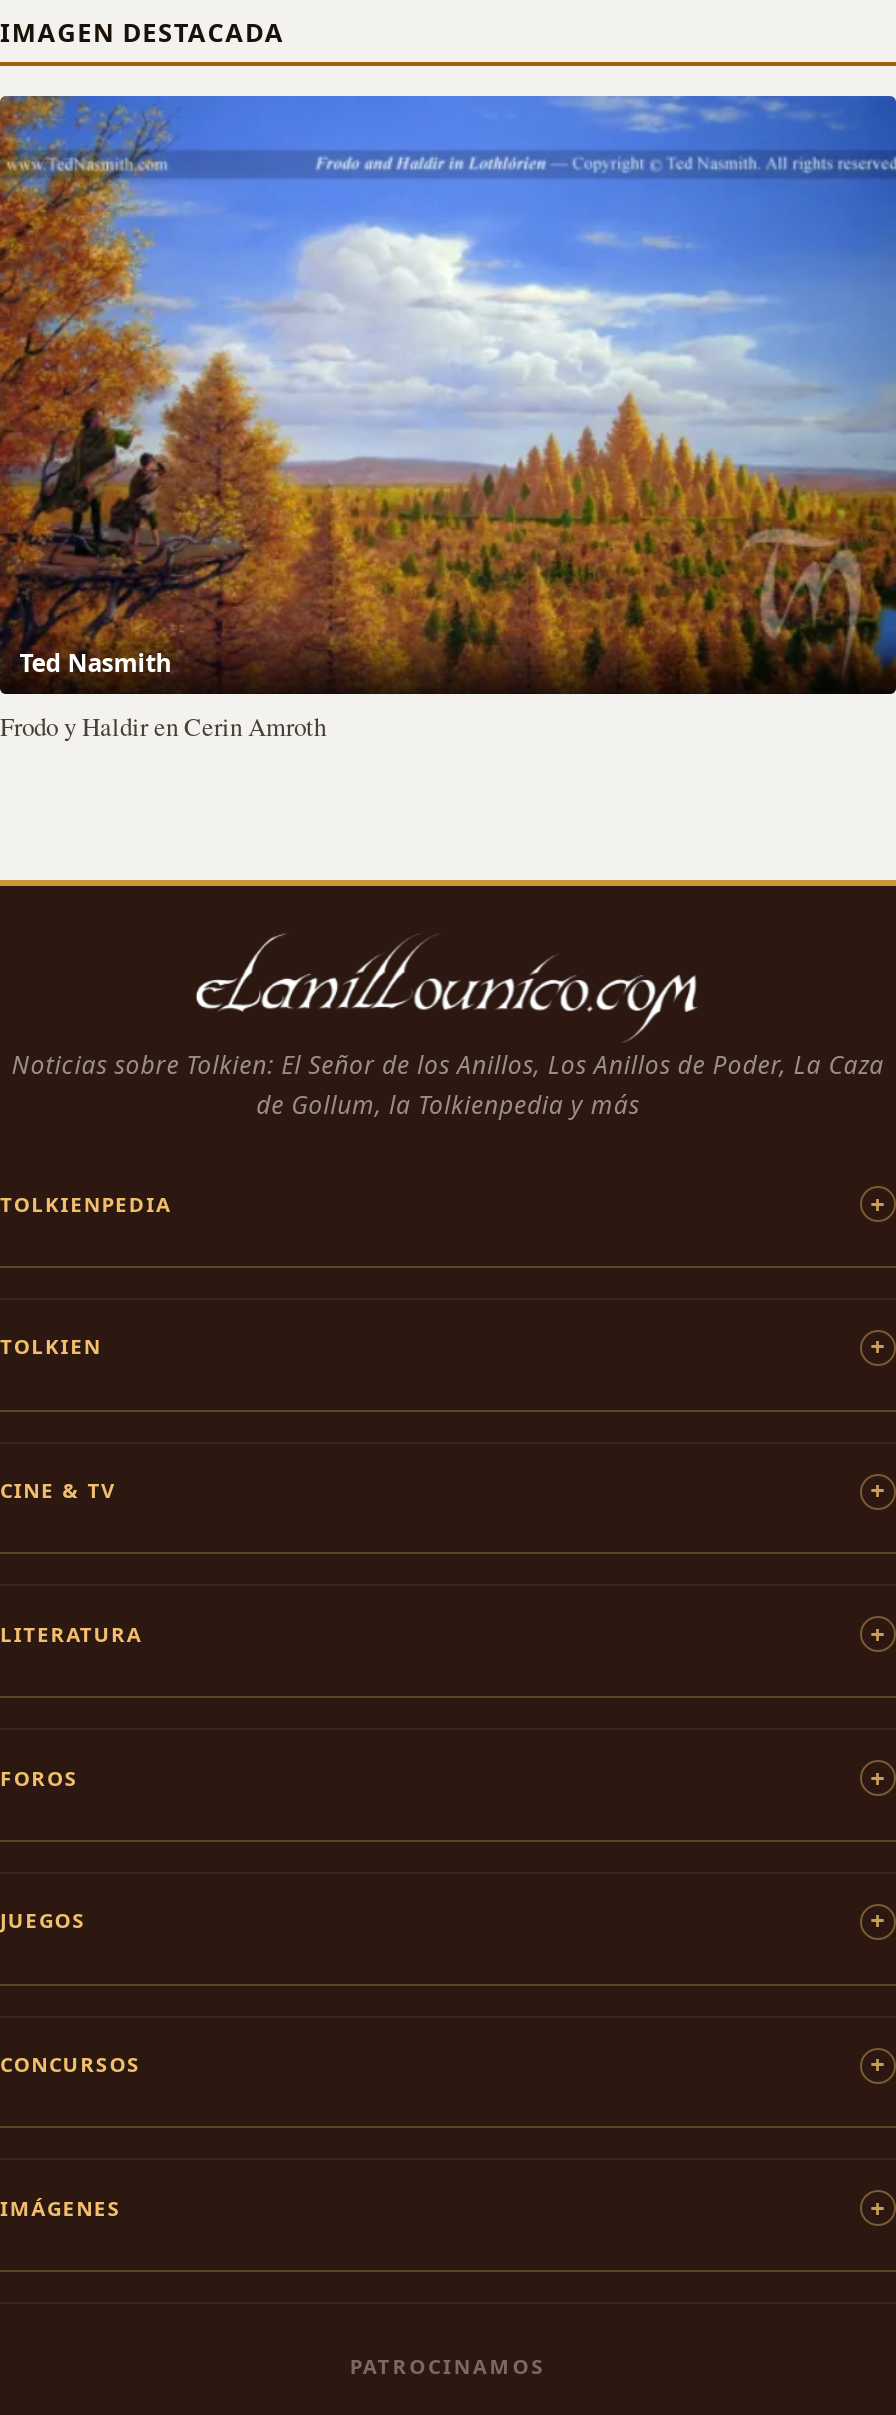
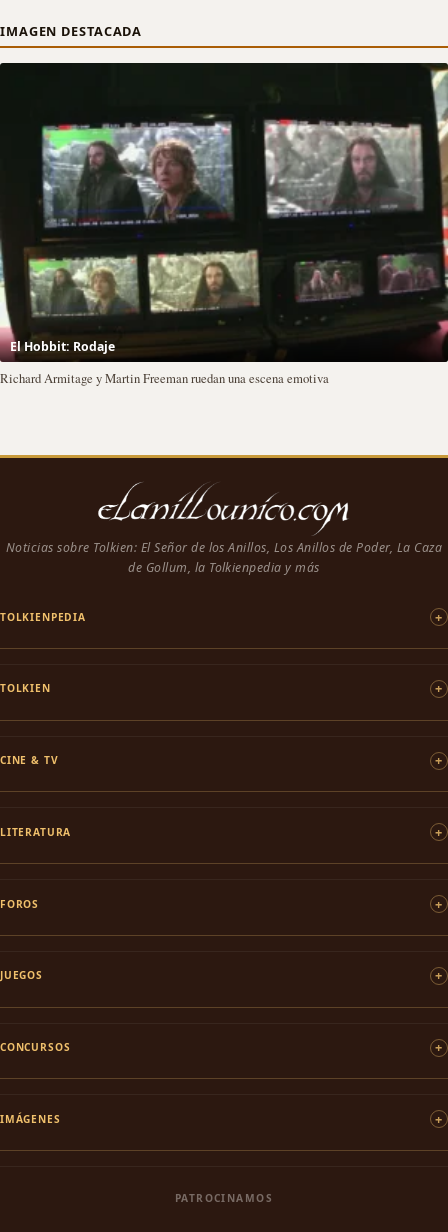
- [image]
- Ted Nasmith
+ [image]
+ El Hobbit: Rodaje

- Frodo y Haldir en Cerin Amroth
+ Richard Armitage y Martin Freeman ruedan una escena emotiva
